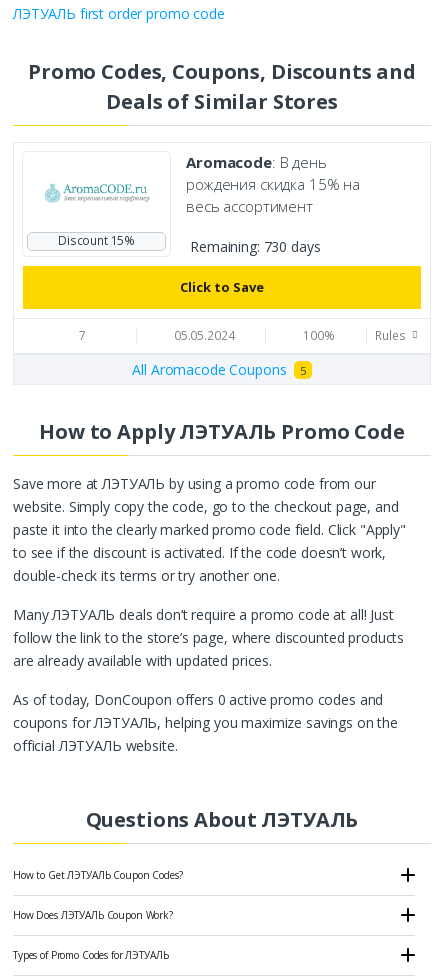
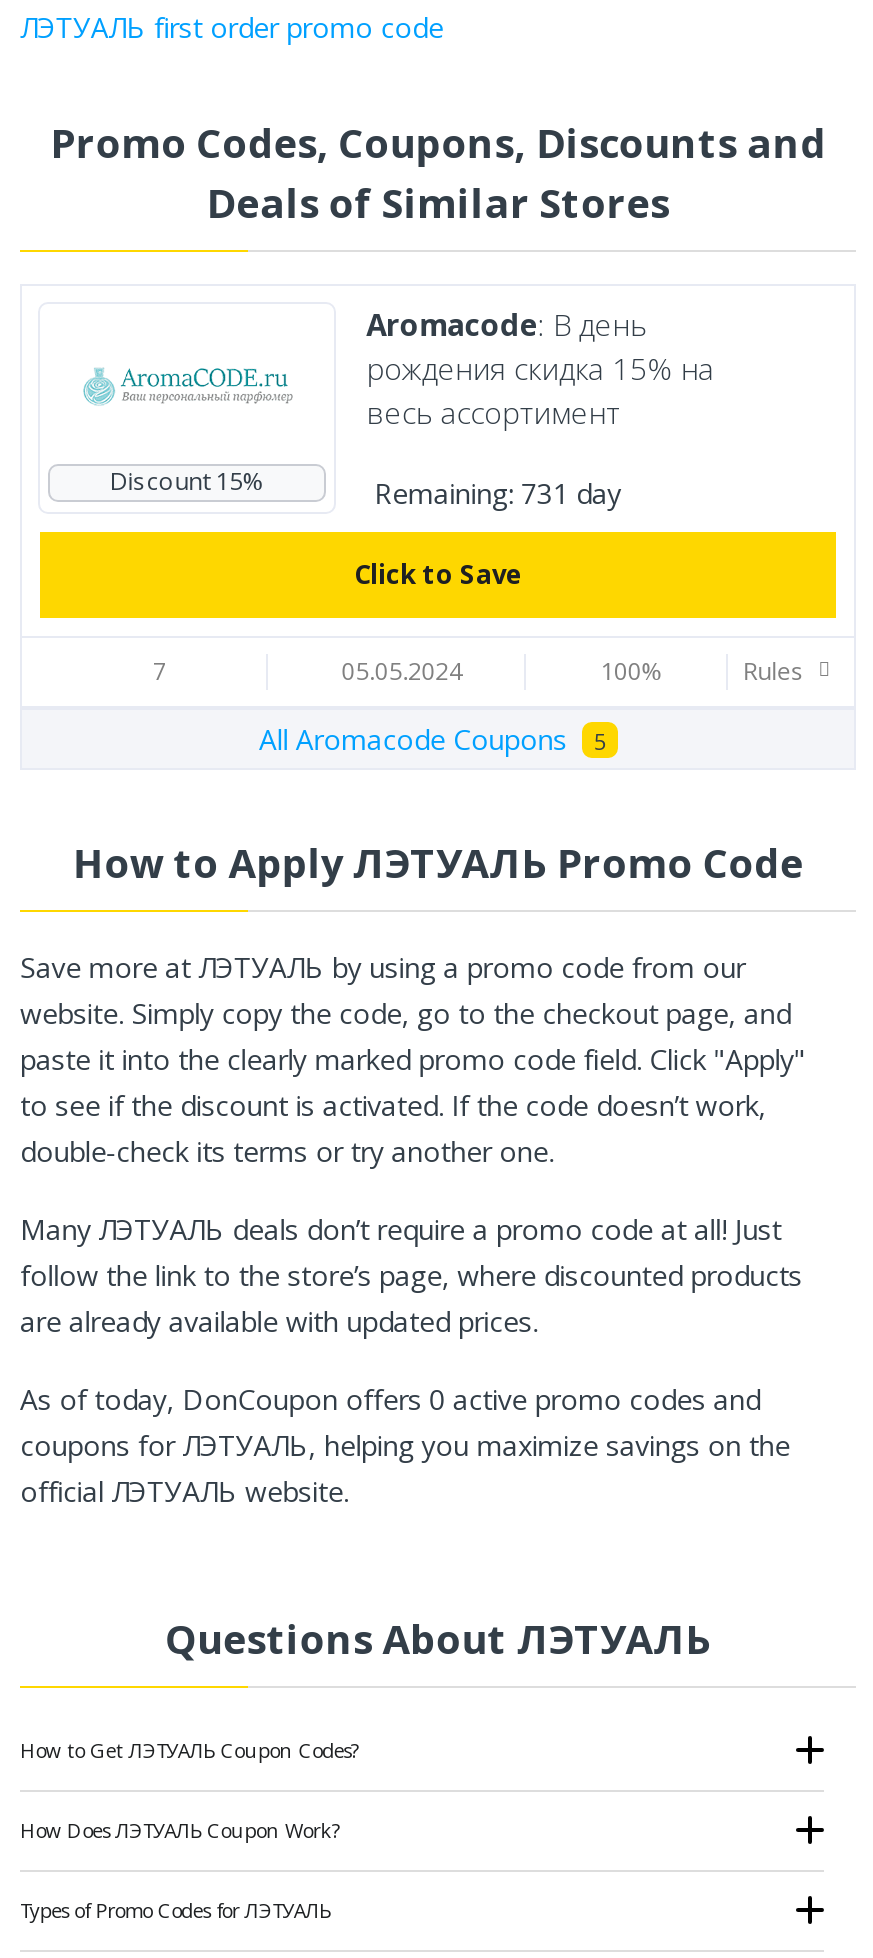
- Remaining: 730 days
+ Remaining: 731 day
